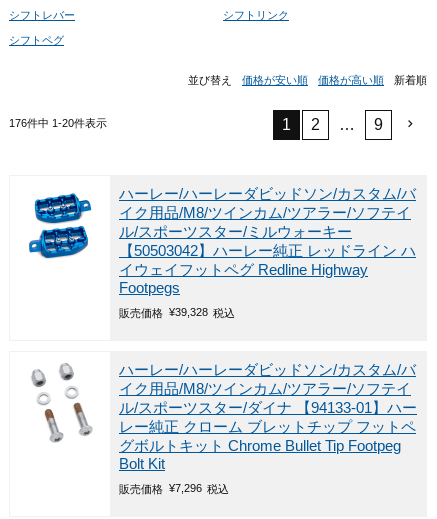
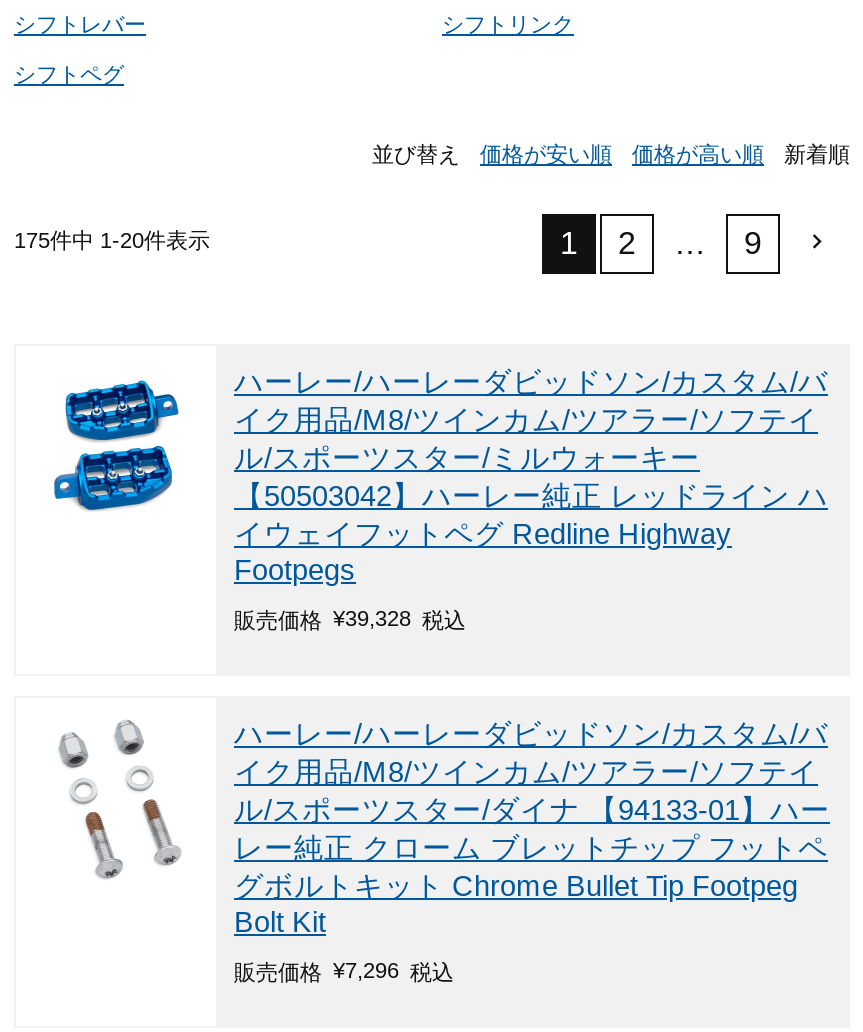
- 176件中 1-20件表示
+ 175件中 1-20件表示
